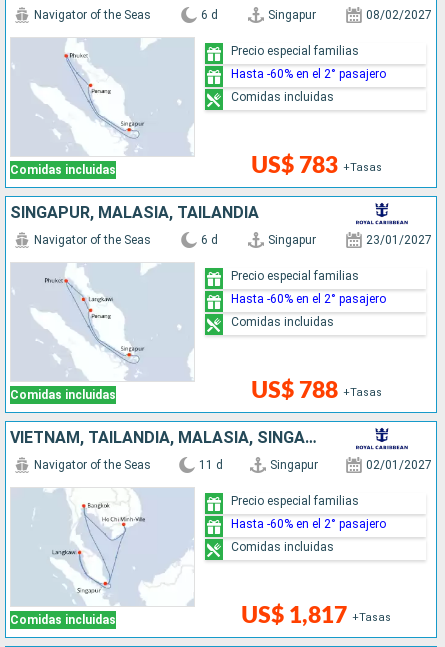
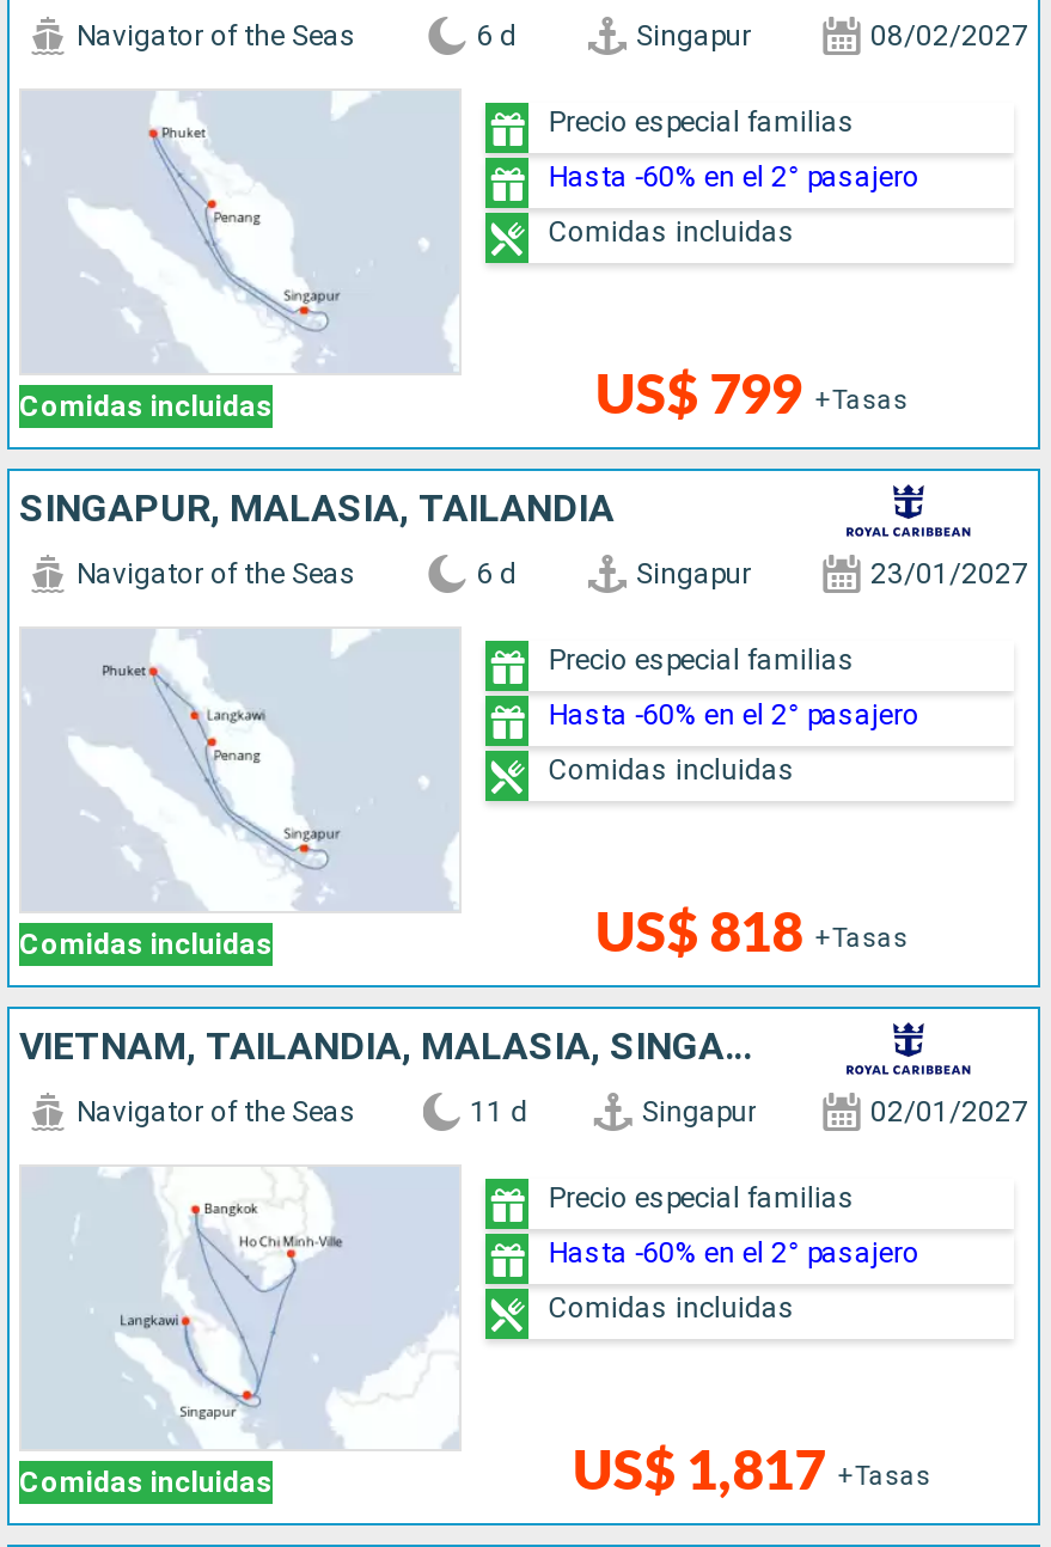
- US$ 783 +Tasas
+ US$ 799 +Tasas

- US$ 788 +Tasas
+ US$ 818 +Tasas
